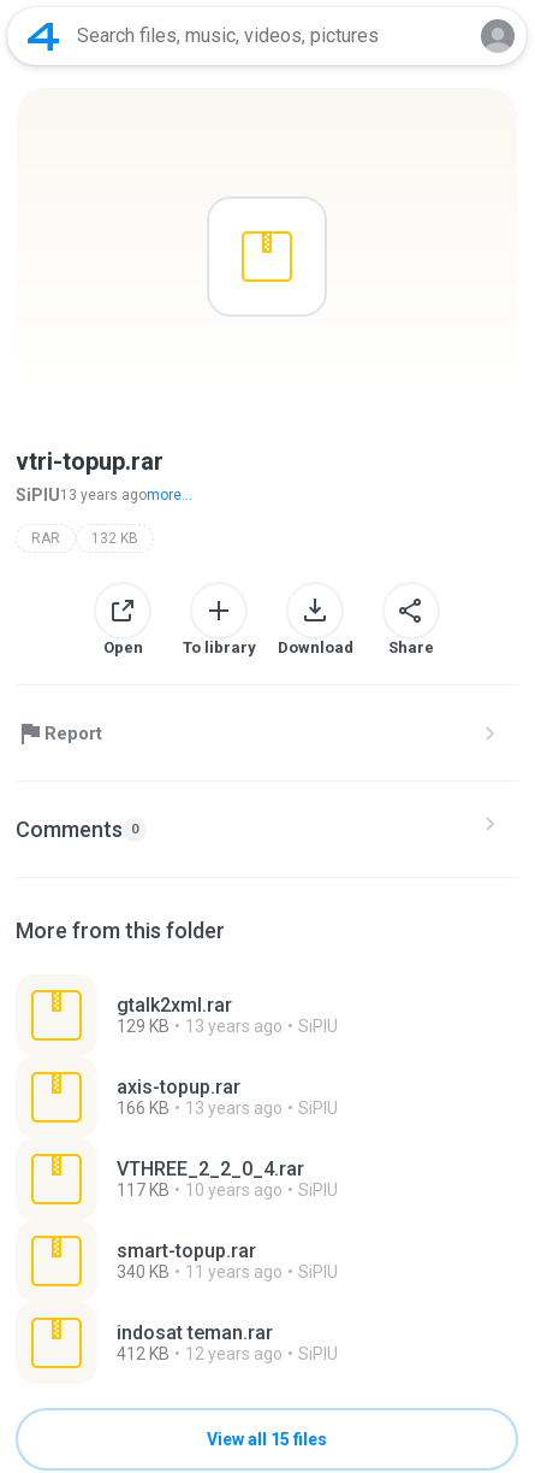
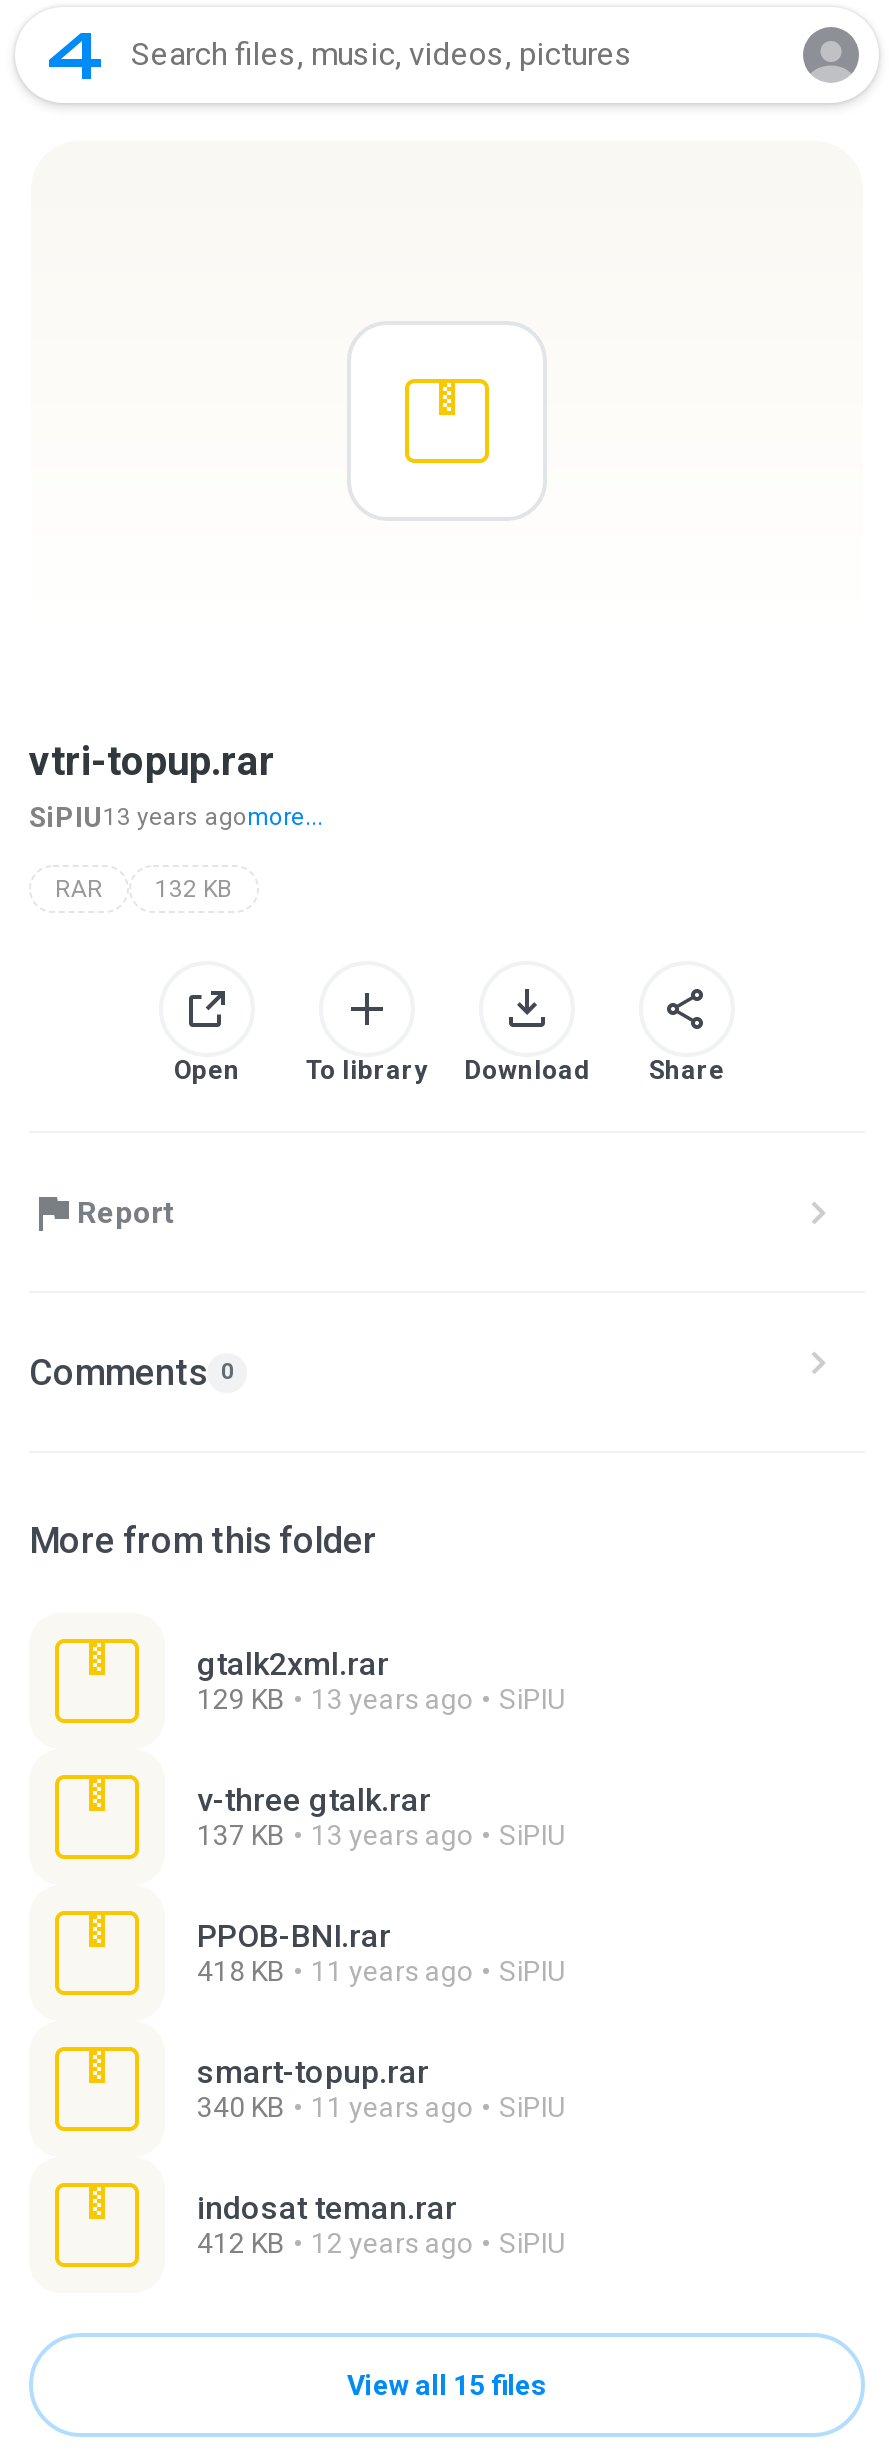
- axis-topup.rar
- 166 KB
+ v-three gtalk.rar
+ 137 KB

- VTHREE_2_2_0_4.rar
- 117 KB
- 10 years ago
+ PPOB-BNI.rar
+ 418 KB
+ 11 years ago
